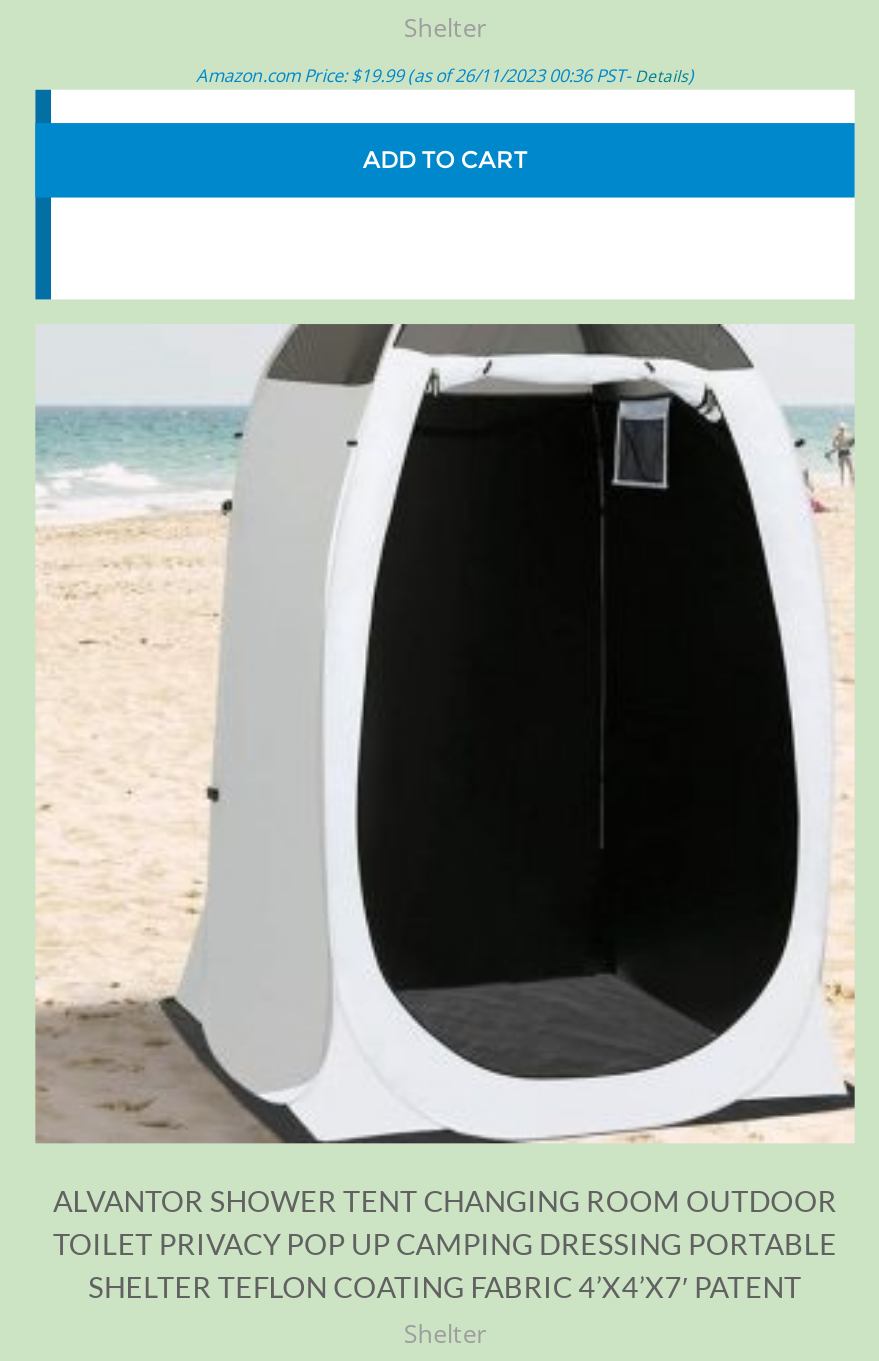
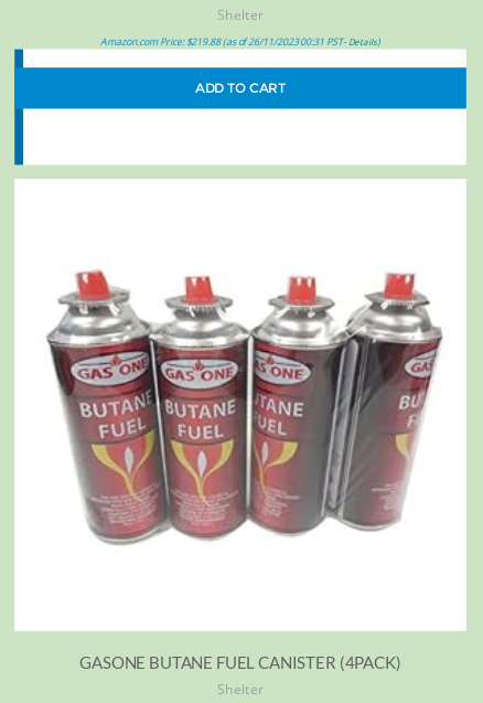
- Amazon.com Price:$19.99(as of 26/11/2023 00:36 PST- Details)
+ Amazon.com Price:$219.88(as of 26/11/2023 00:31 PST- Details)

- [image]
+ [image]

- ALVANTOR SHOWER TENT CHANGING ROOM OUTDOOR
- TOILET PRIVACY POP UP CAMPING DRESSING PORTABLE
- SHELTER TEFLON COATING FABRIC 4’X4’X7′ PATENT
+ GASONE BUTANE FUEL CANISTER (4PACK)
